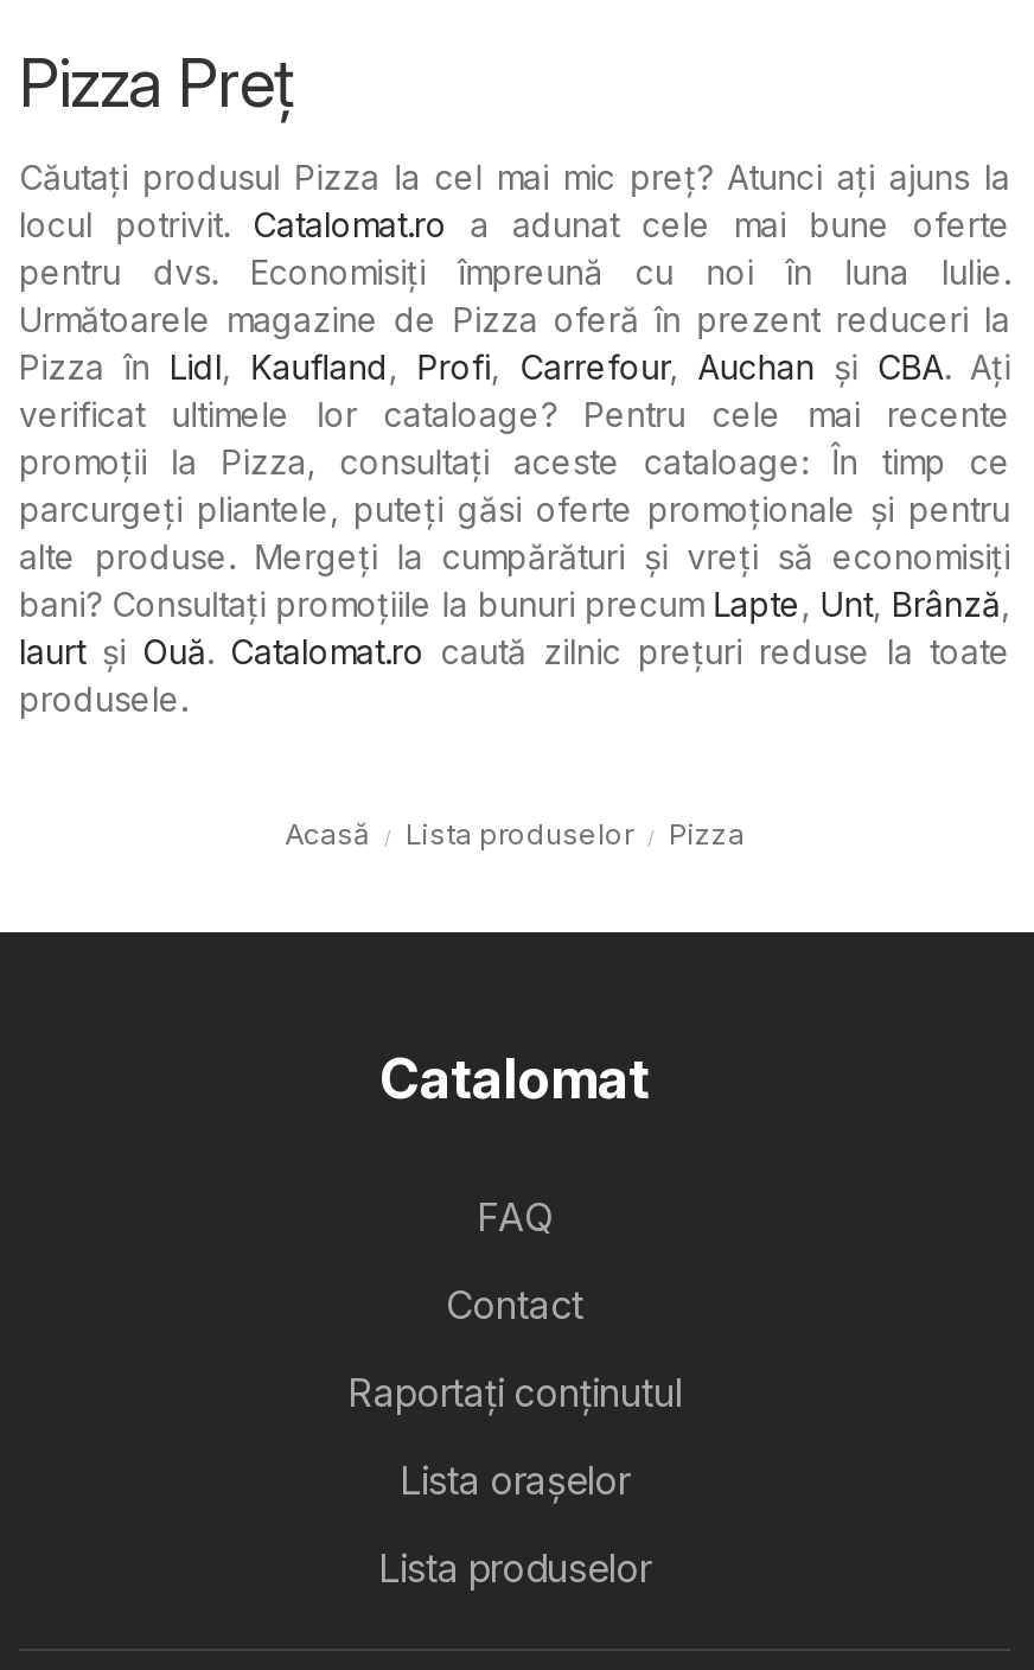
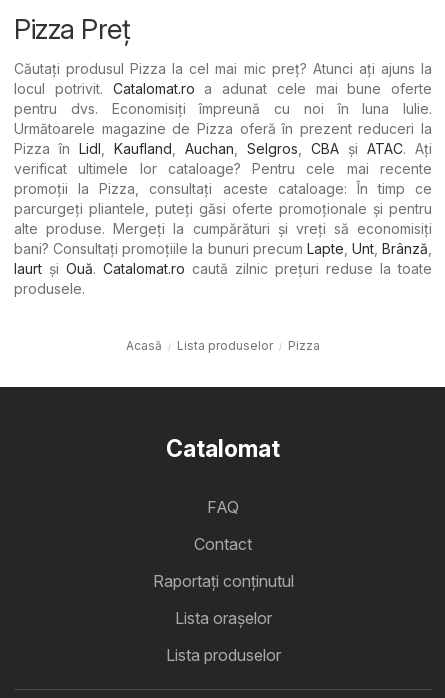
- Pizza în Lidl, Kaufland, Profi, Carrefour, Auchan şi CBA. Ați
+ Pizza în Lidl, Kaufland, Auchan, Selgros, CBA şi ATAC. Ați
